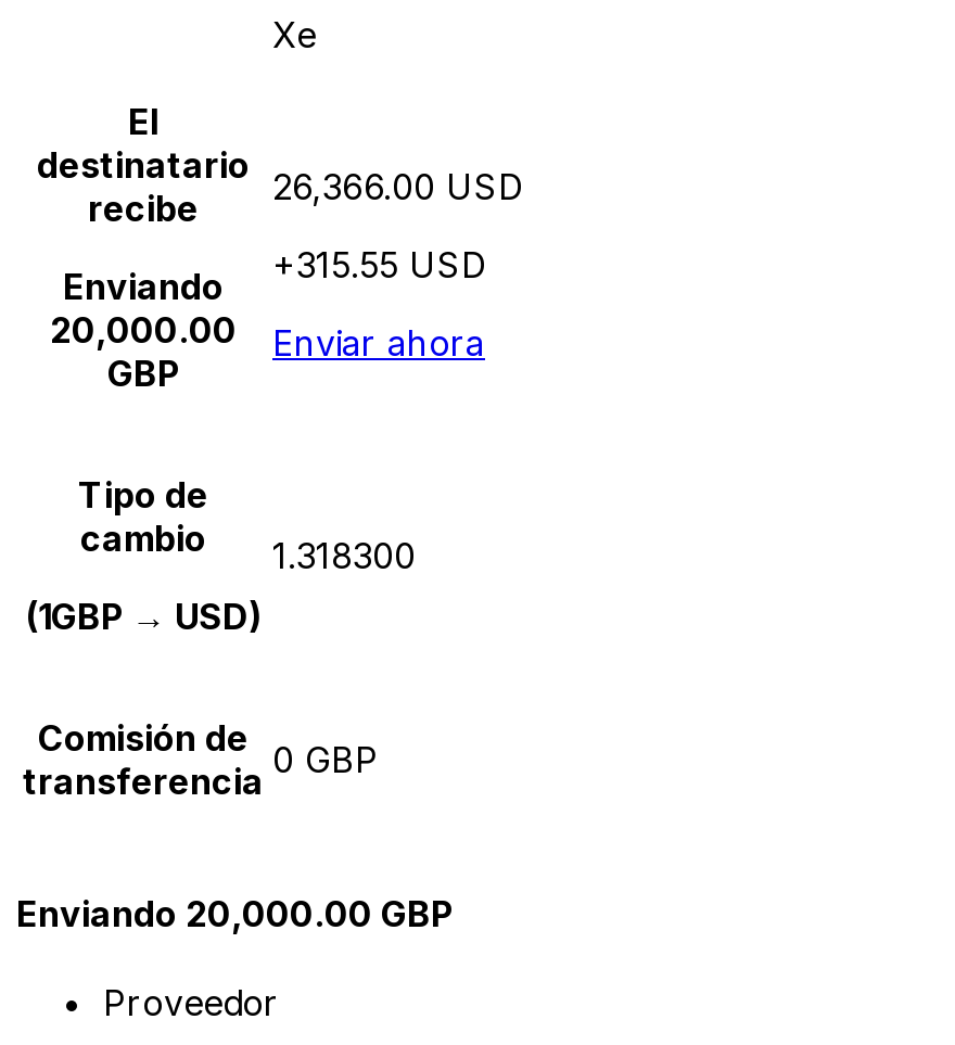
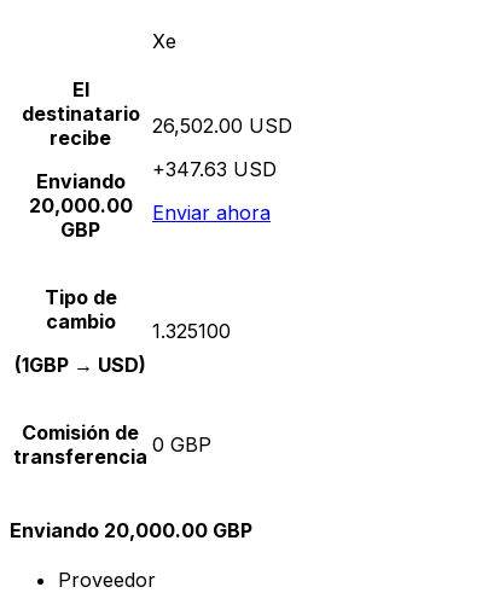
- destinatario recibe 26,366.00 USD
+ destinatario recibe 26,502.00 USD

- Enviando +315.55 USD
+ Enviando +347.63 USD

- cambio 1.318300
+ cambio 1.325100
